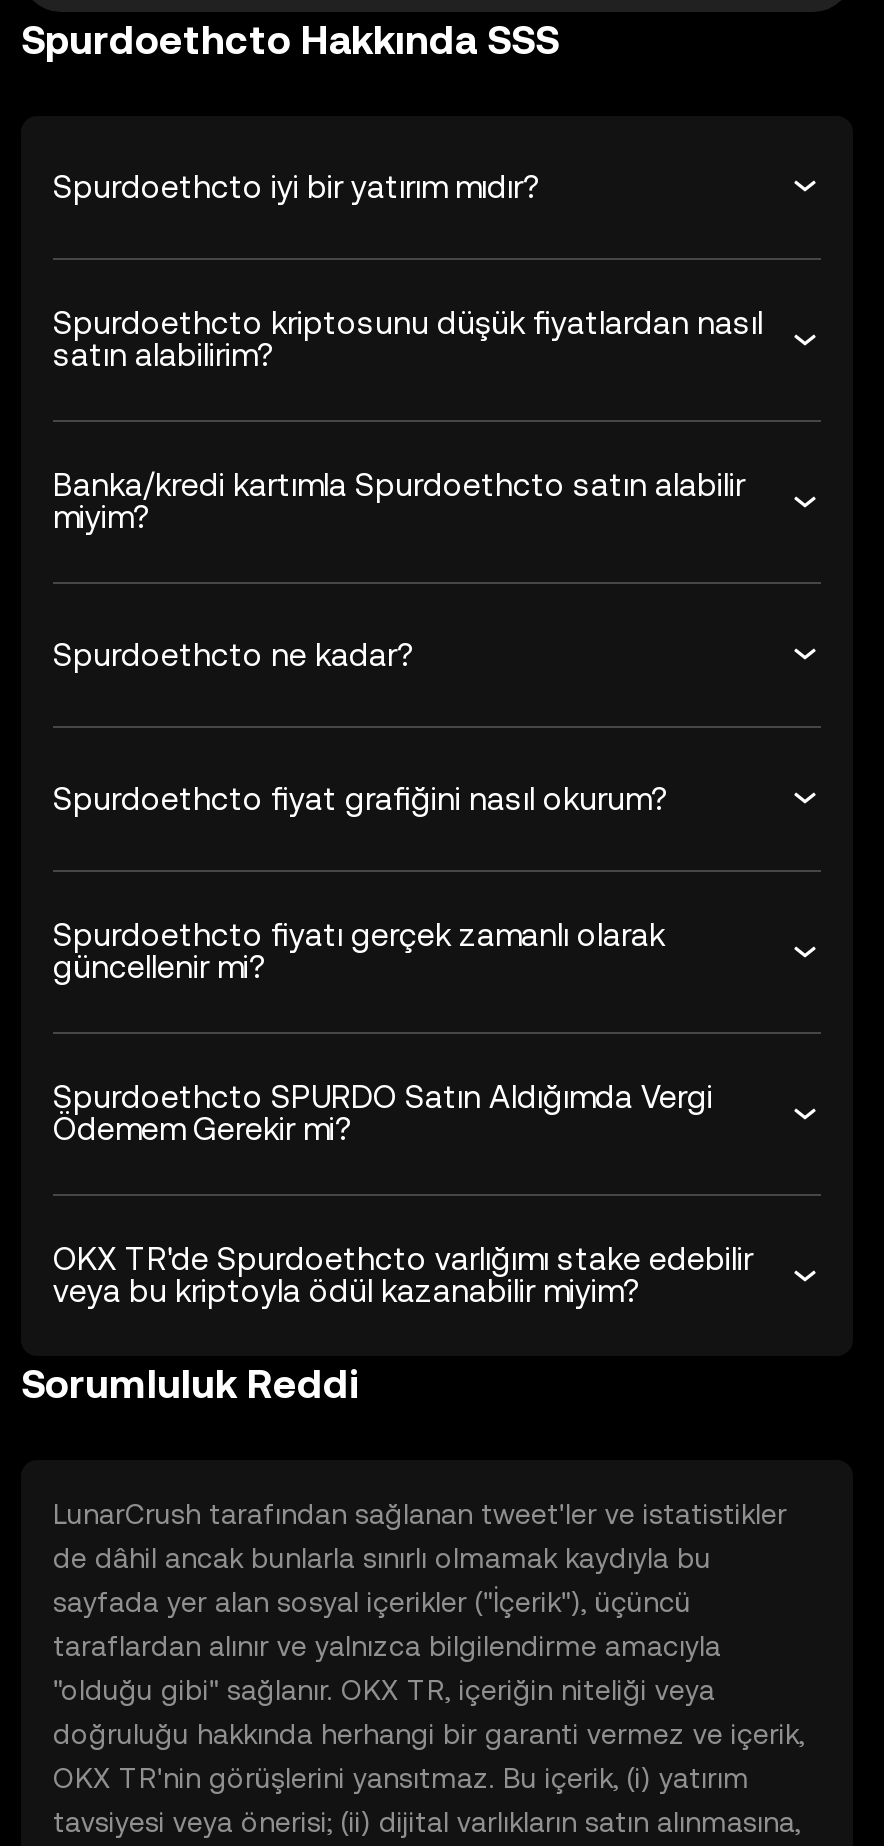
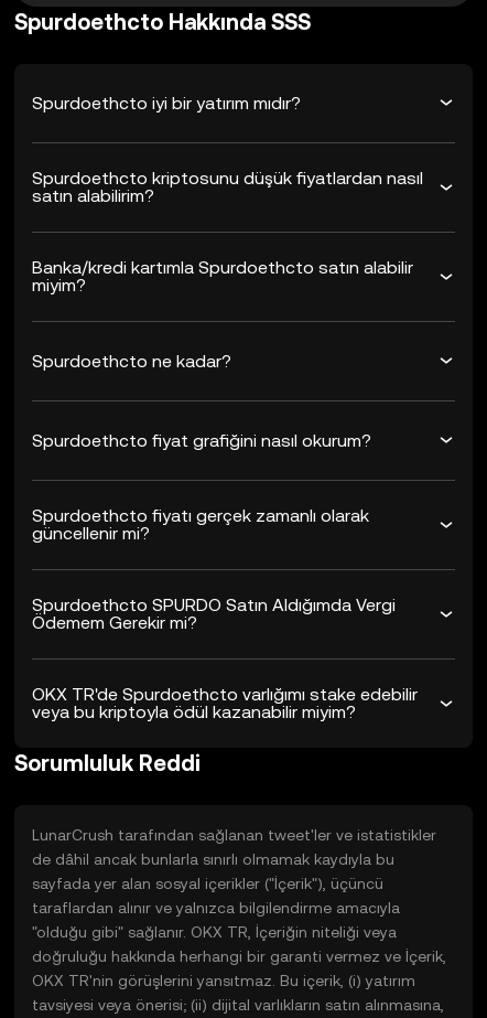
- "olduğu gibi" sağlanır. OKX TR, içeriğin niteliği veya
+ "olduğu gibi" sağlanır. OKX TR, İçeriğin niteliği veya

- doğruluğu hakkında herhangi bir garanti vermez ve içerik,
+ doğruluğu hakkında herhangi bir garanti vermez ve İçerik,
